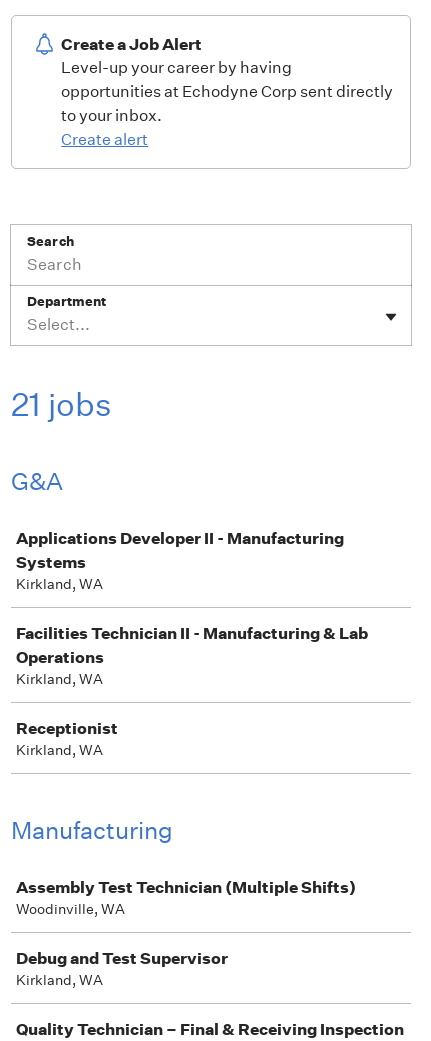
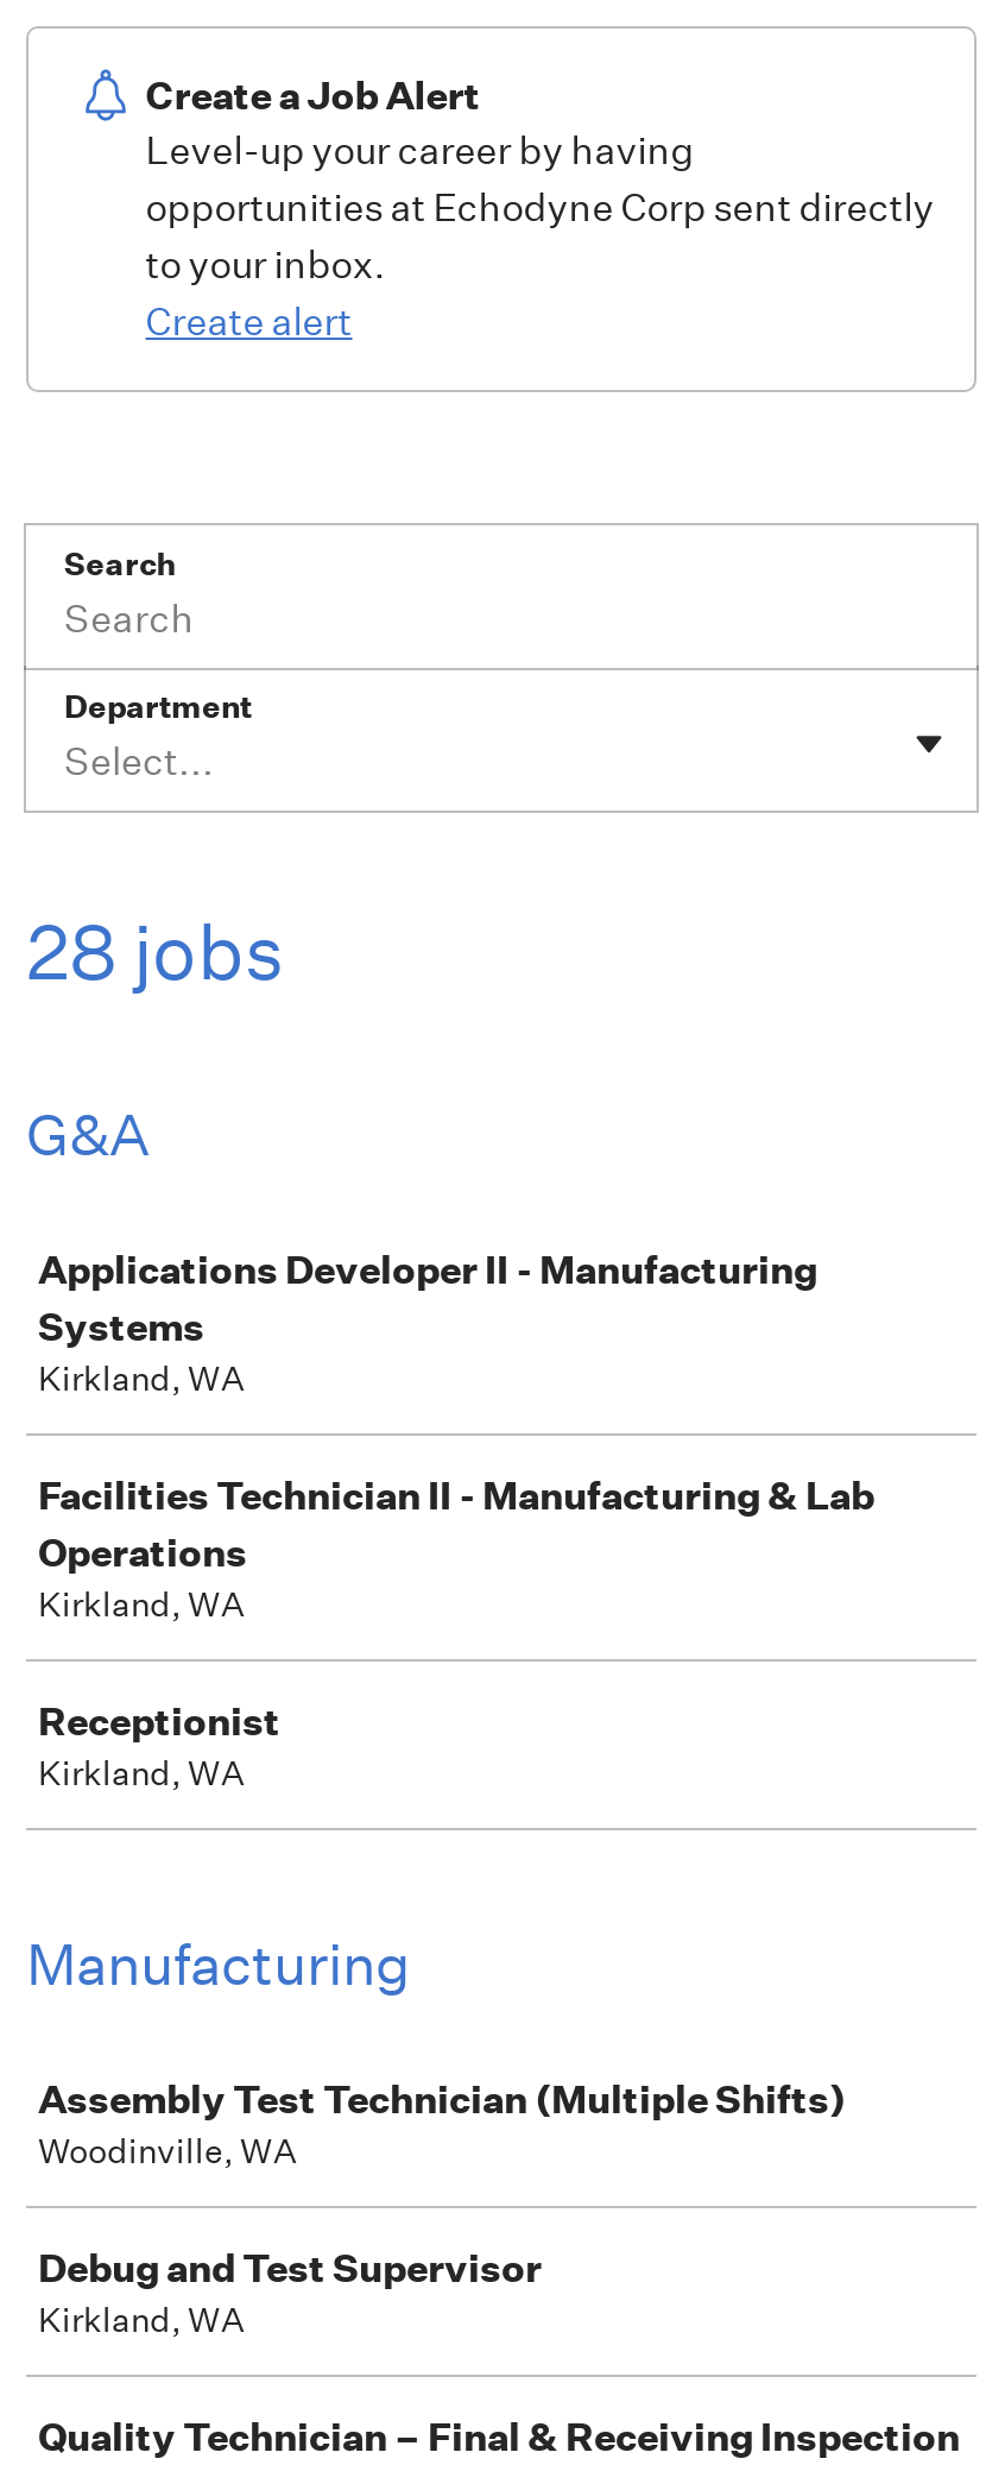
- 21 jobs
+ 28 jobs
